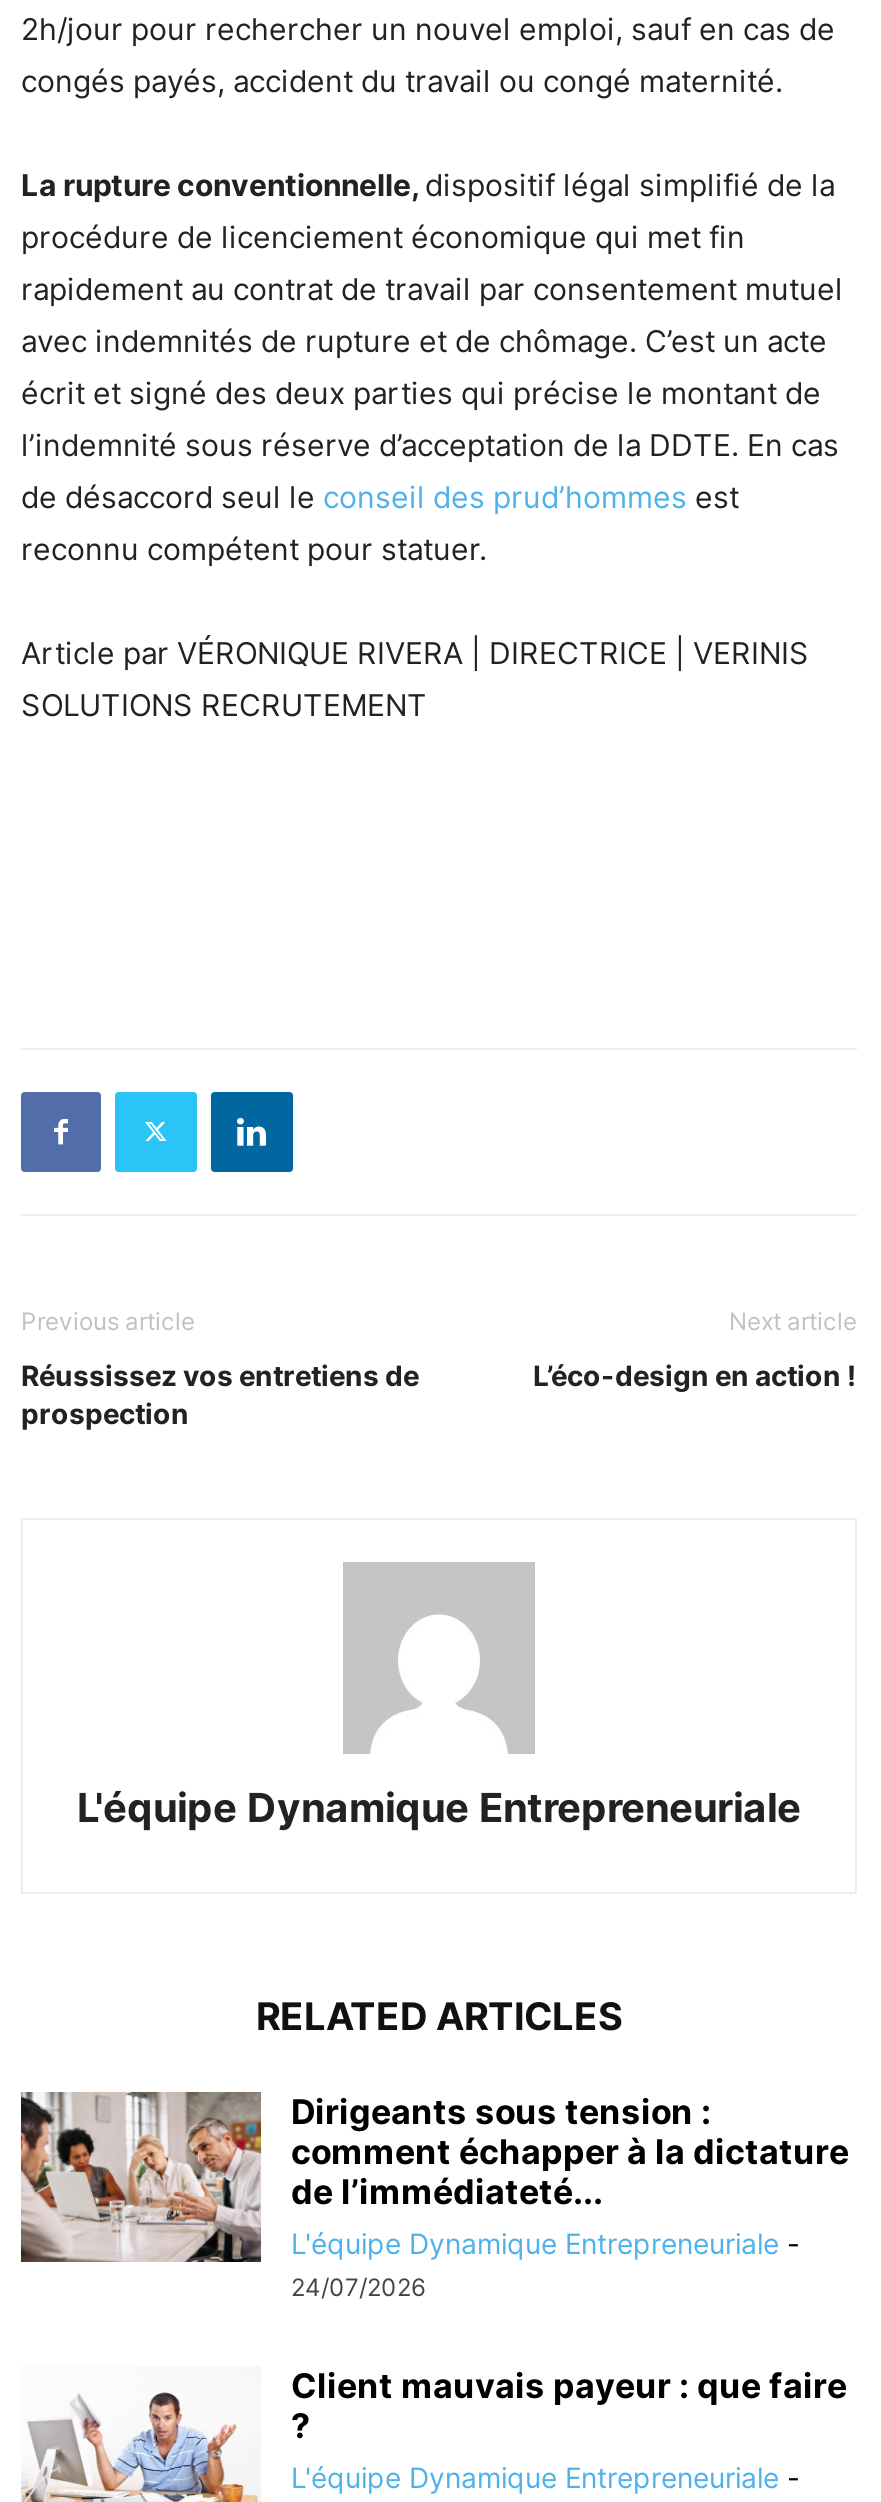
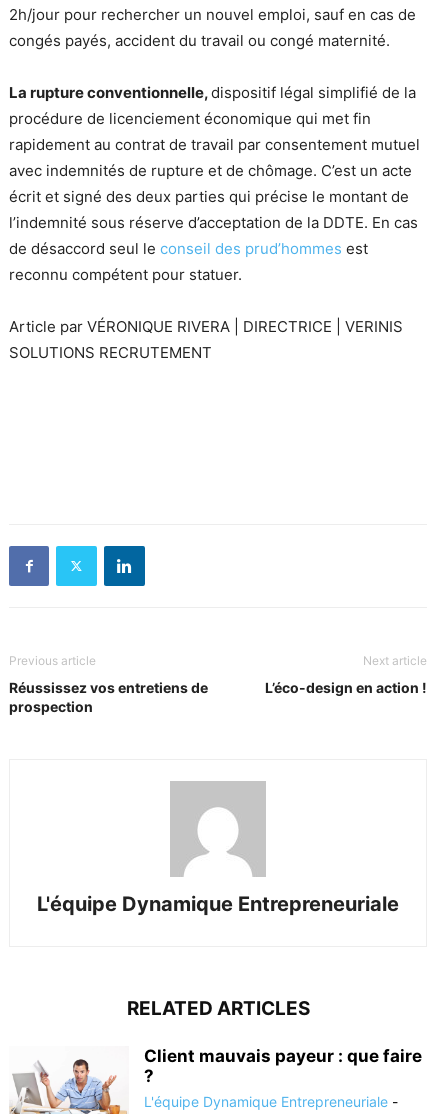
- [image]
- Dirigeants sous tension :
- comment échapper à la dictature
- de l’immédiateté...
- L'équipe Dynamique Entrepreneuriale -
- 24/07/2026
